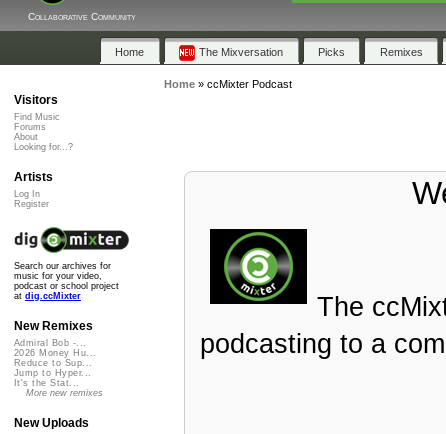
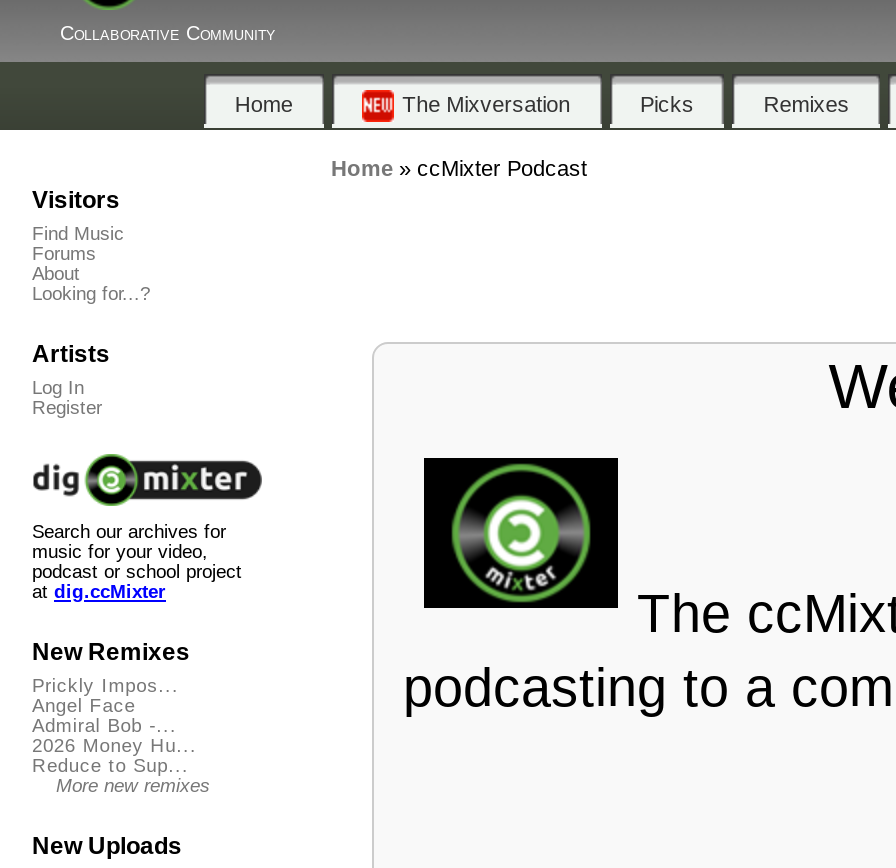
moved down: Admiral Bob -... | 2026 Money Hu... | Reduce to Sup...

+ Prickly Impos...
+ Angel Face

- Jump to Hyper...
- It's the Stat...
